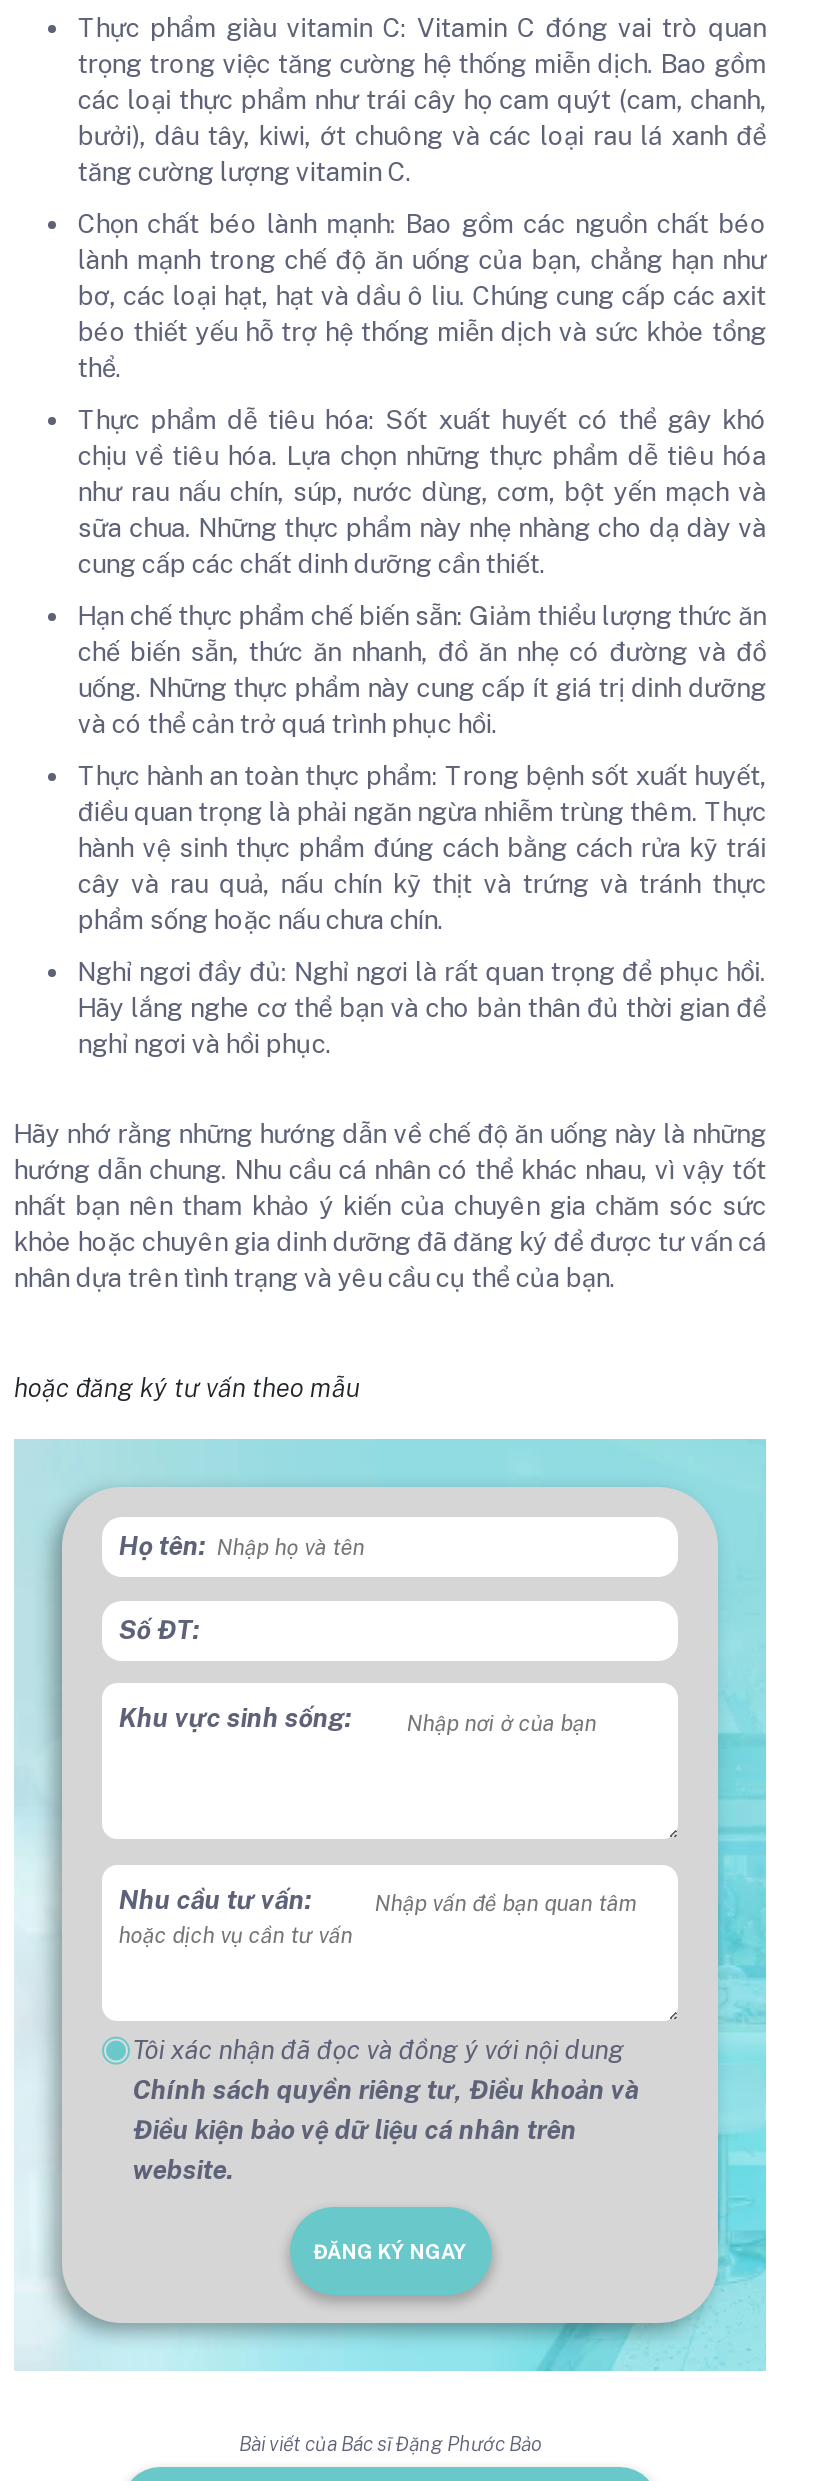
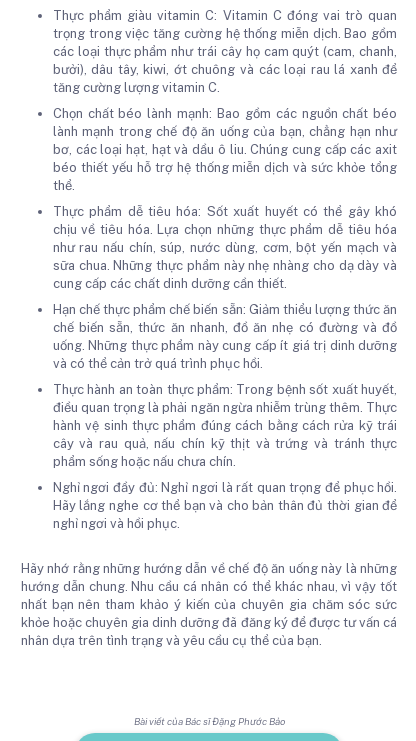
- hoặc đăng ký tư vấn theo mẫu

- [image]
- Họ tên:
- Số ĐT:
- Khu vực sinh sống:

- Nhu cầu tư vấn:

- Tôi xác nhận đã đọc và đồng ý với nội dung
- Chính sách quyền riêng tư, Điều khoản và
- Điều kiện bảo vệ dữ liệu cá nhân trên
- website.
- ĐĂNG KÝ NGAY
